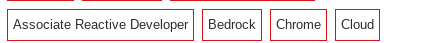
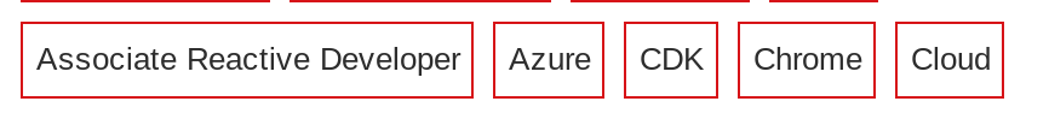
- Bedrock
+ Azure
+ CDK
